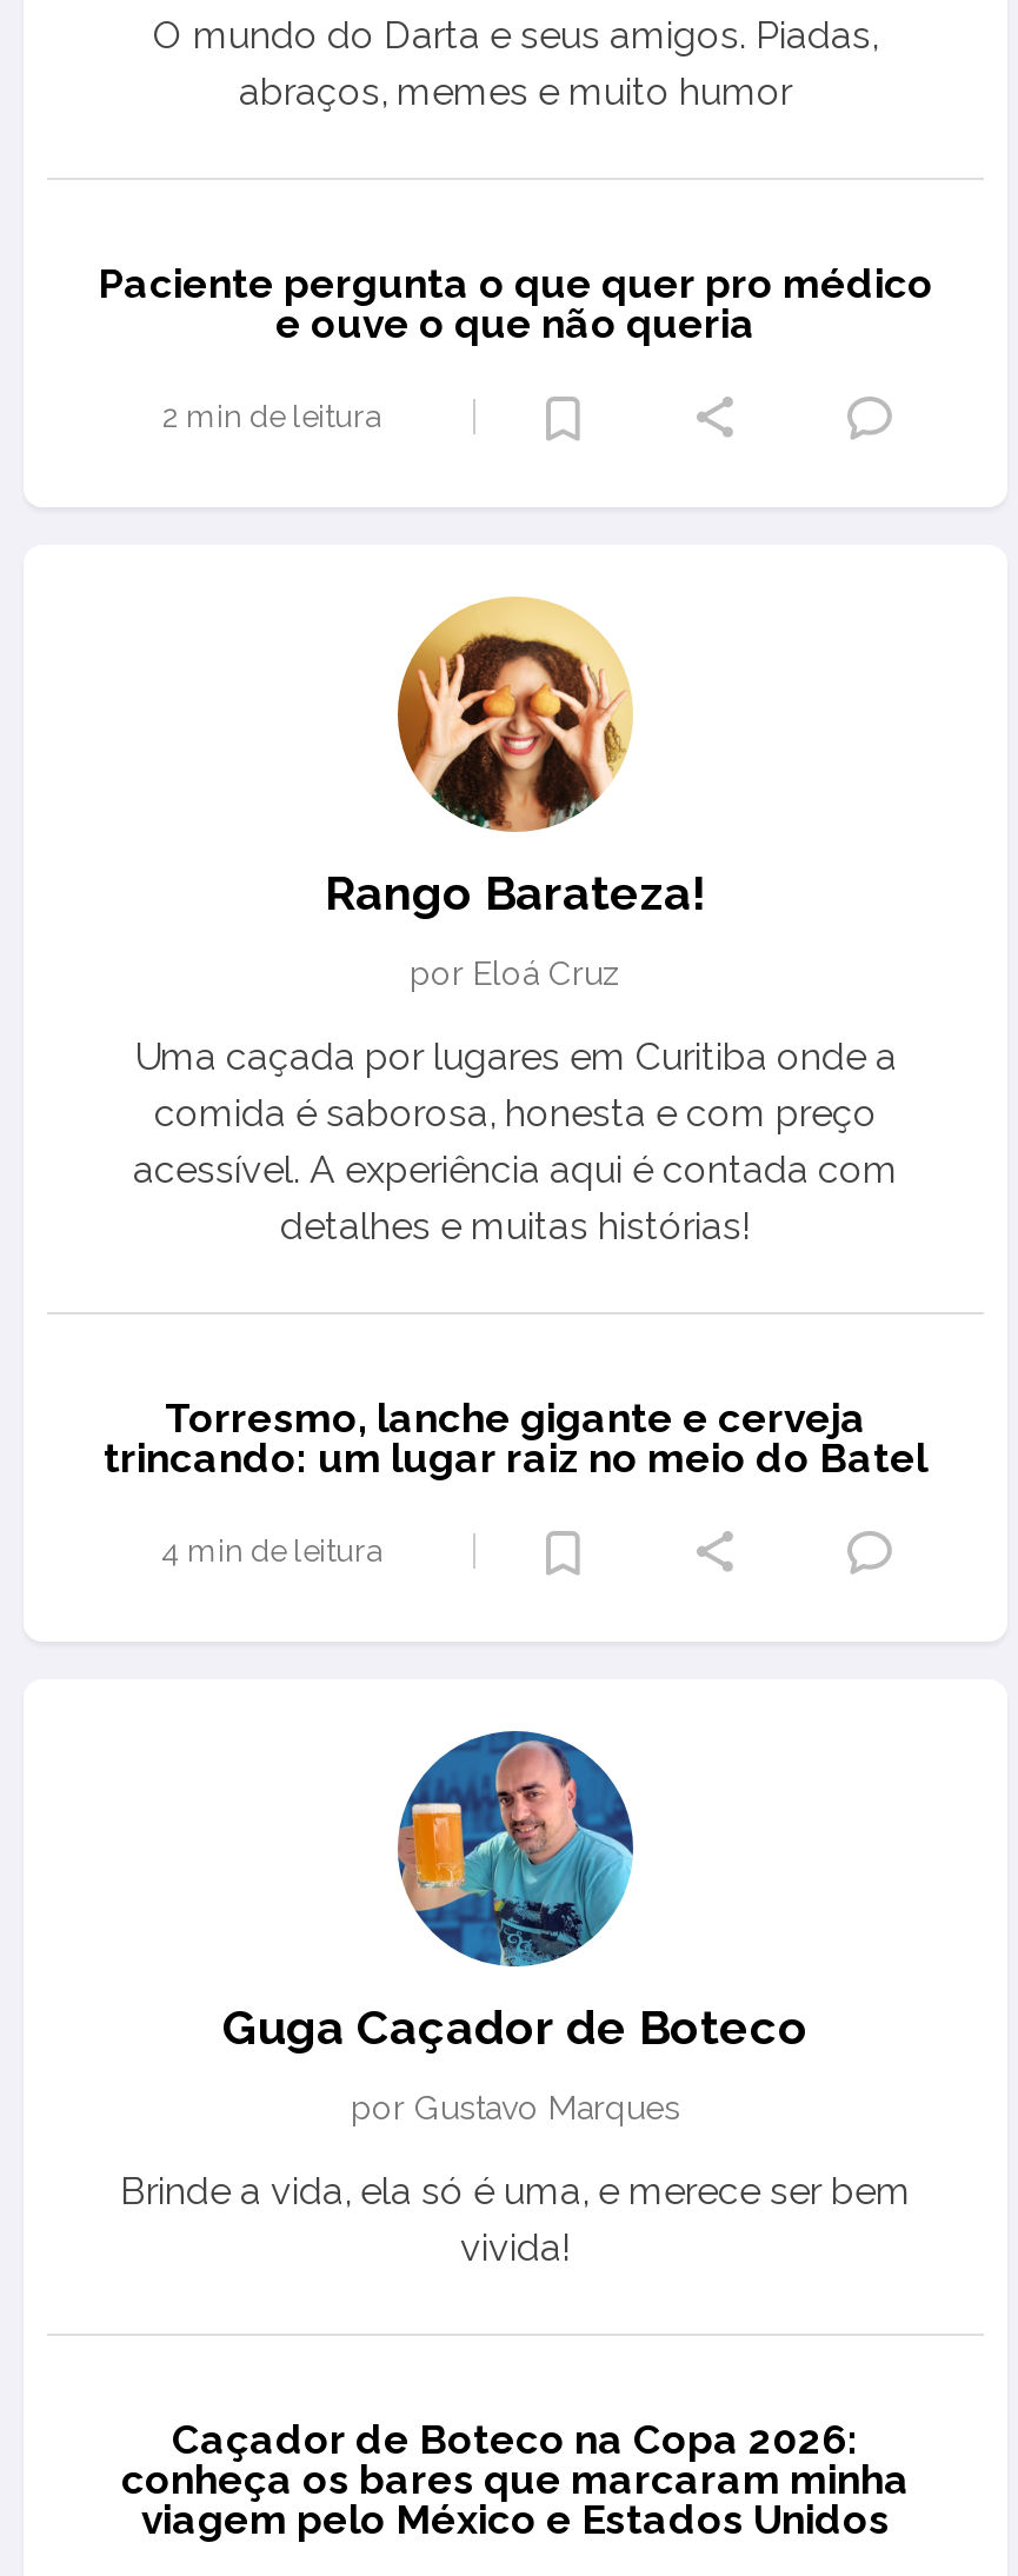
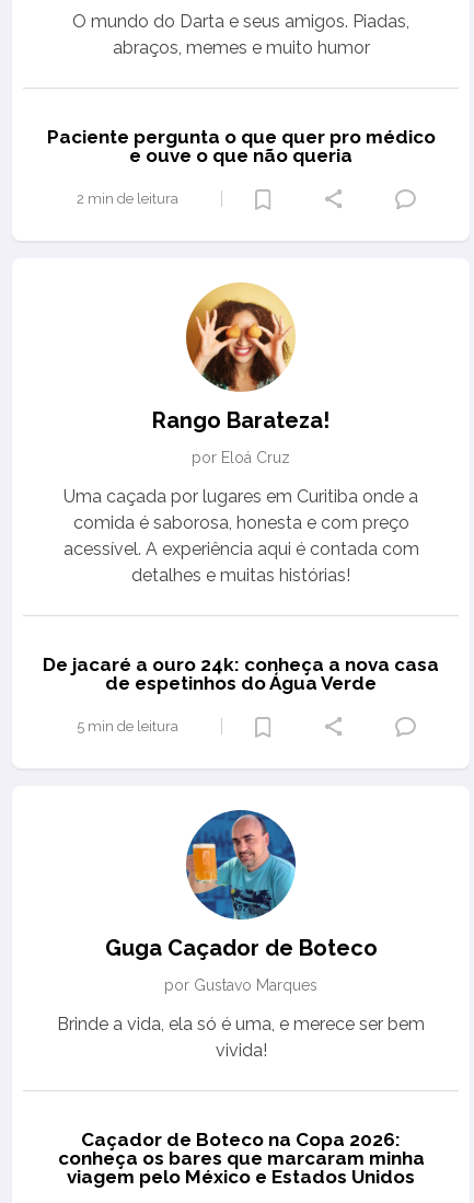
- Torresmo, lanche gigante e cerveja
- trincando: um lugar raiz no meio do Batel
+ De jacaré a ouro 24k: conheça a nova casa
+ de espetinhos do Água Verde

- 4 min de leitura
+ 5 min de leitura
